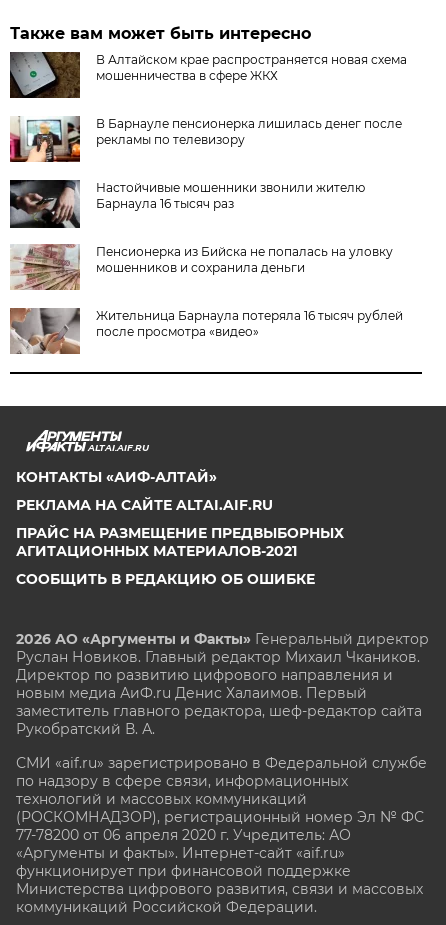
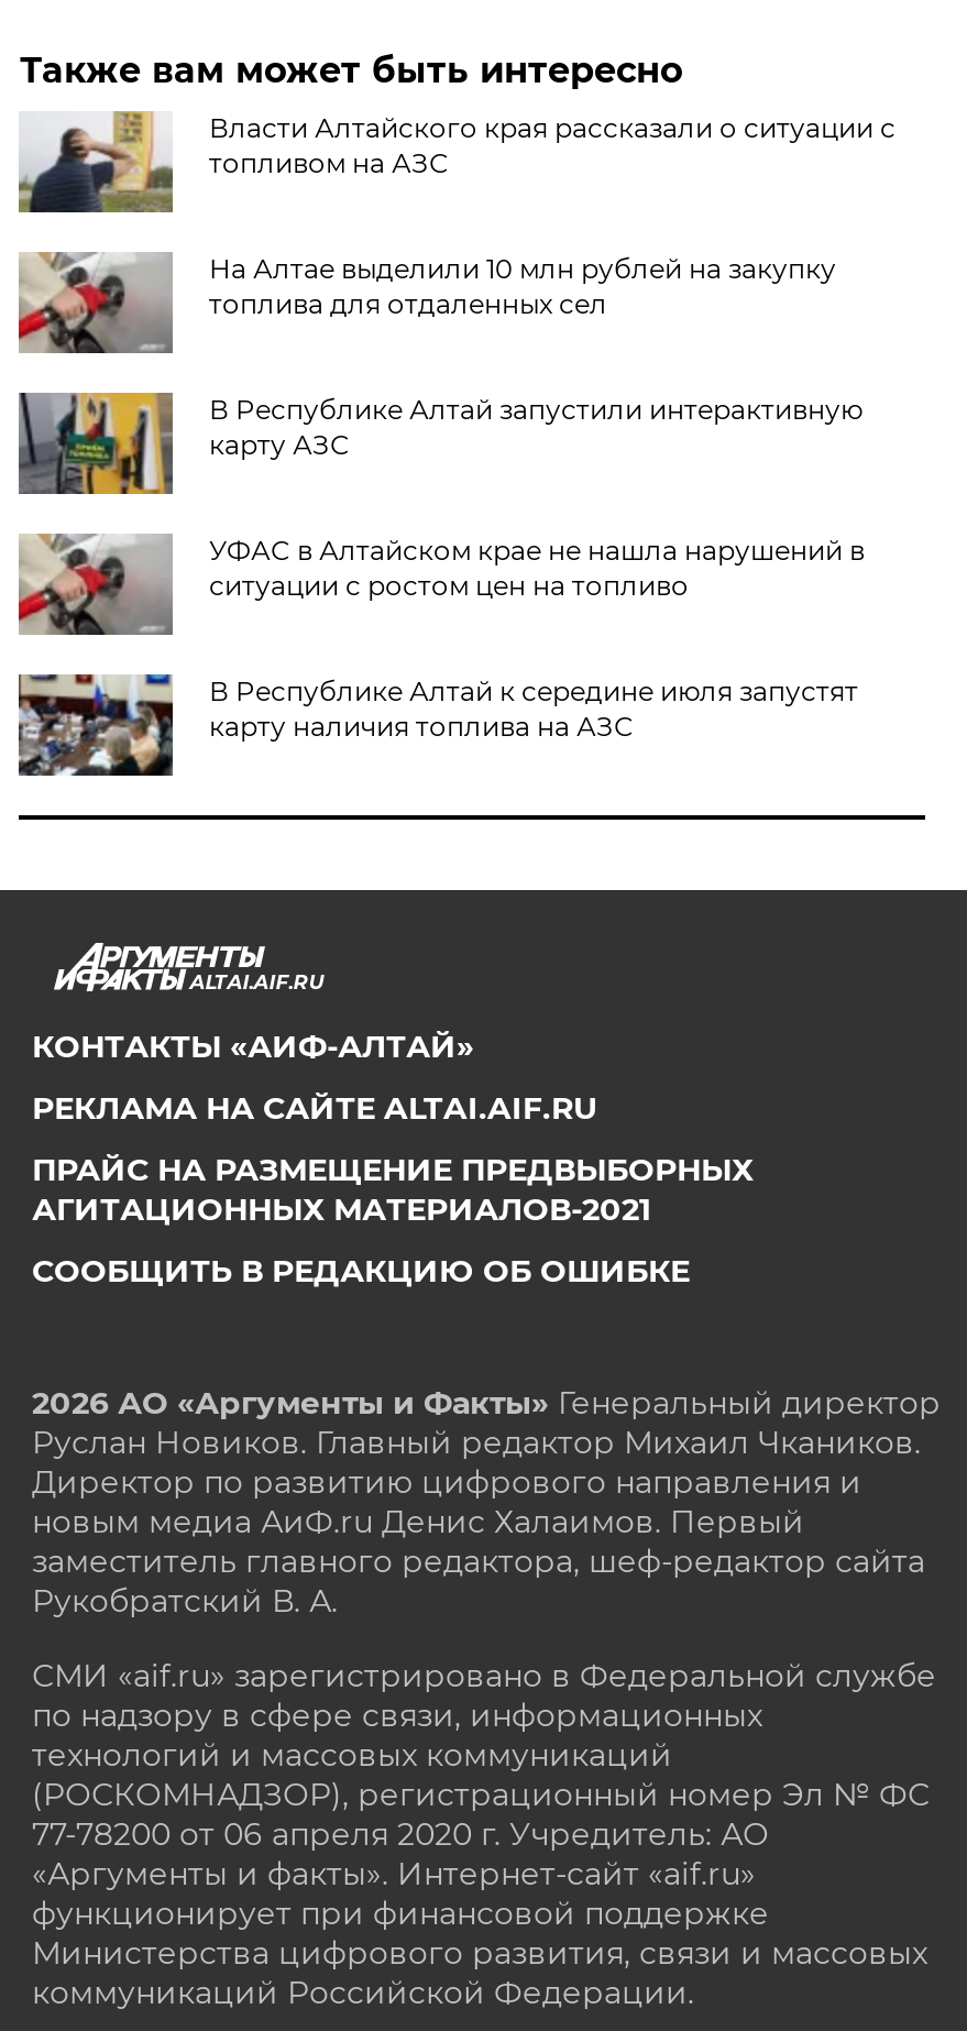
- [image]
- В Алтайском крае распространяется новая схема
- мошенничества в сфере ЖКХ
+ [image]
+ Власти Алтайского края рассказали о ситуации с
+ топливом на АЗС

- [image]
- В Барнауле пенсионерка лишилась денег после
- рекламы по телевизору
+ [image]
+ На Алтае выделили 10 млн рублей на закупку
+ топлива для отдаленных сел

- [image]
- Настойчивые мошенники звонили жителю
- Барнаула 16 тысяч раз
+ [image]
+ В Республике Алтай запустили интерактивную
+ карту АЗС

- [image]
- Пенсионерка из Бийска не попалась на уловку
- мошенников и сохранила деньги
+ [image]
+ УФАС в Алтайском крае не нашла нарушений в
+ ситуации с ростом цен на топливо

- [image]
- Жительница Барнаула потеряла 16 тысяч рублей
- после просмотра «видео»
+ [image]
+ В Республике Алтай к середине июля запустят
+ карту наличия топлива на АЗС
